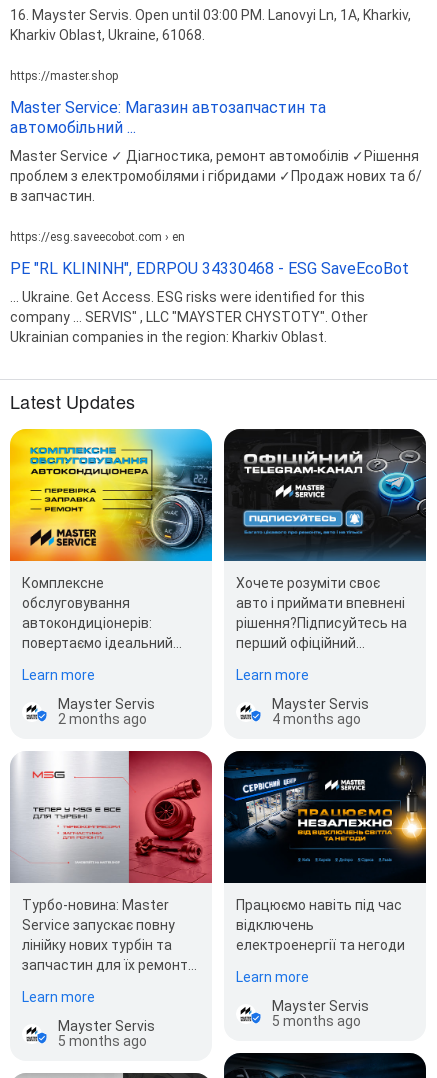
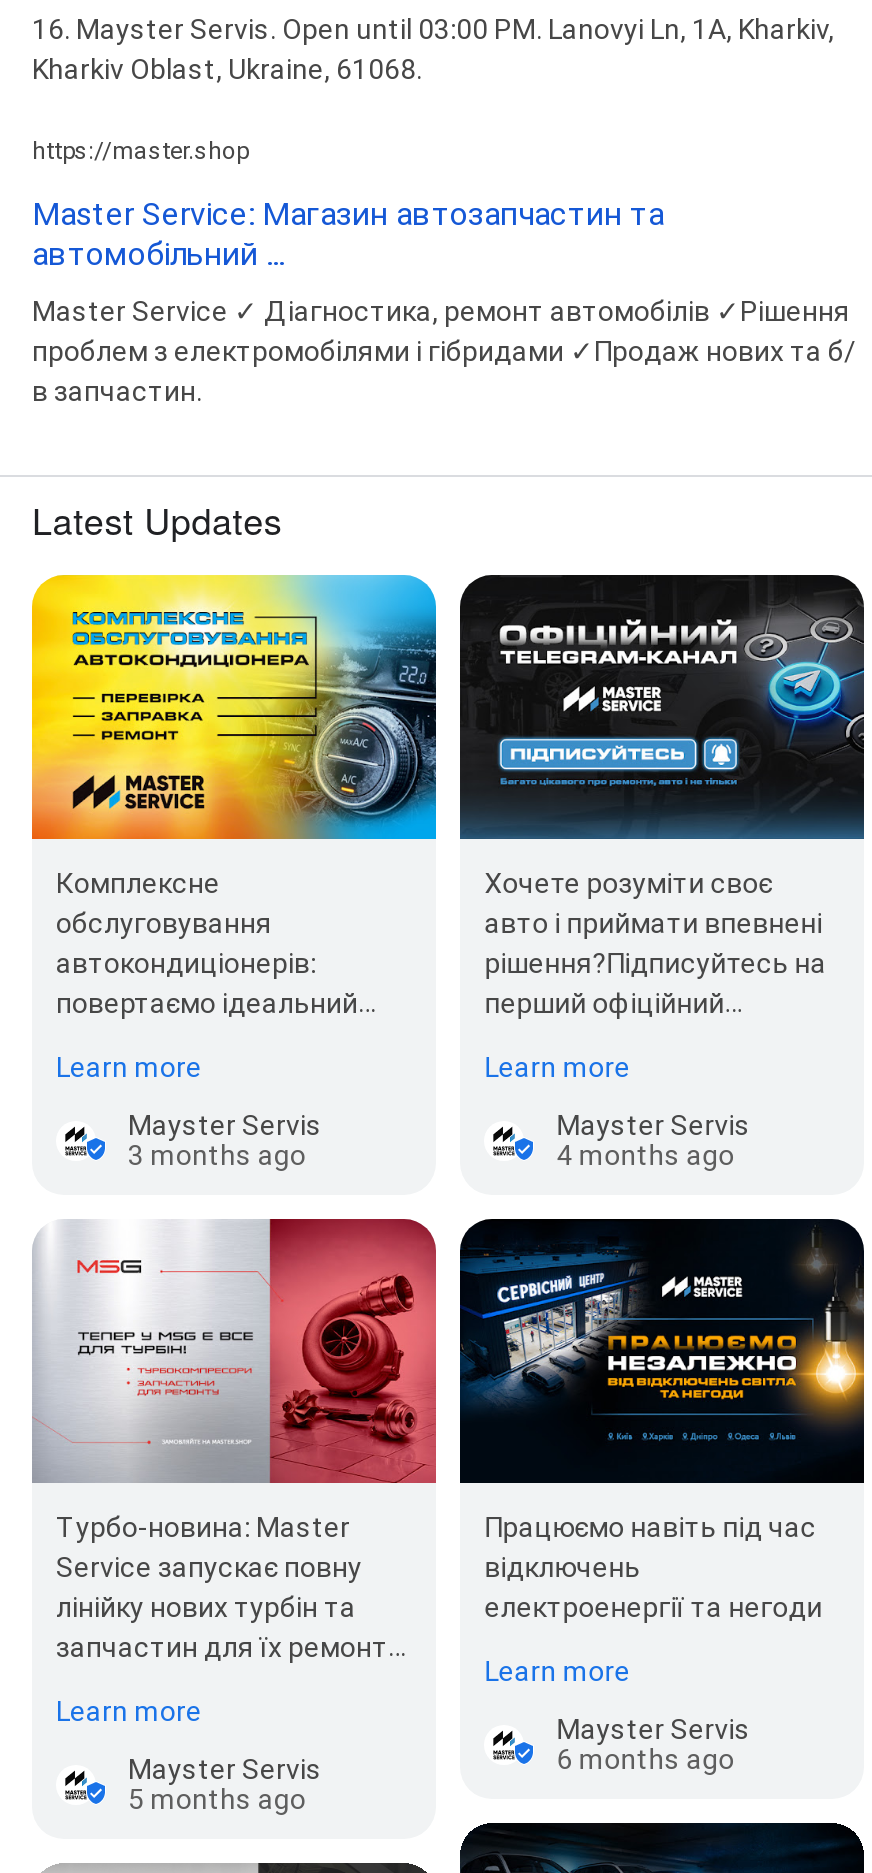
- https://esg.saveecobot.com › en
- PE "RL KLININH", EDRPOU 34330468 - ESG SaveEcoBot
- ... Ukraine. Get Access. ESG risks were identified for this
- company ... SERVIS" , LLC "MAYSTER CHYSTOTY". Other
- Ukrainian companies in the region: Kharkiv Oblast.

- 2 months ago
+ 3 months ago

- 5 months ago
+ 6 months ago
